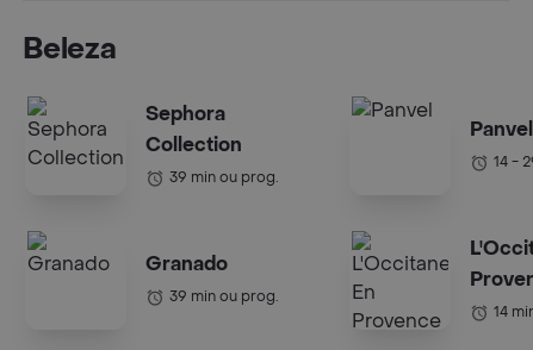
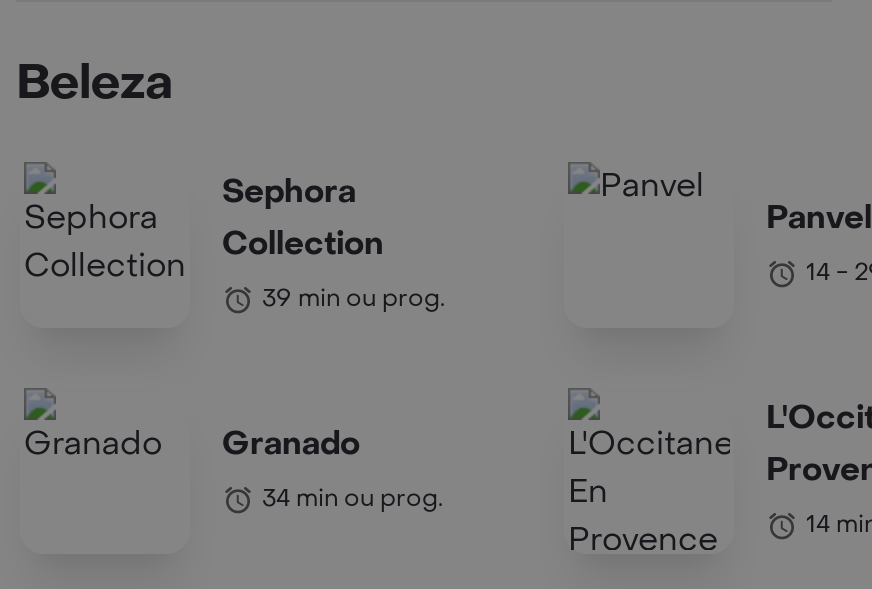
- 39 min ou prog.
+ 34 min ou prog.
